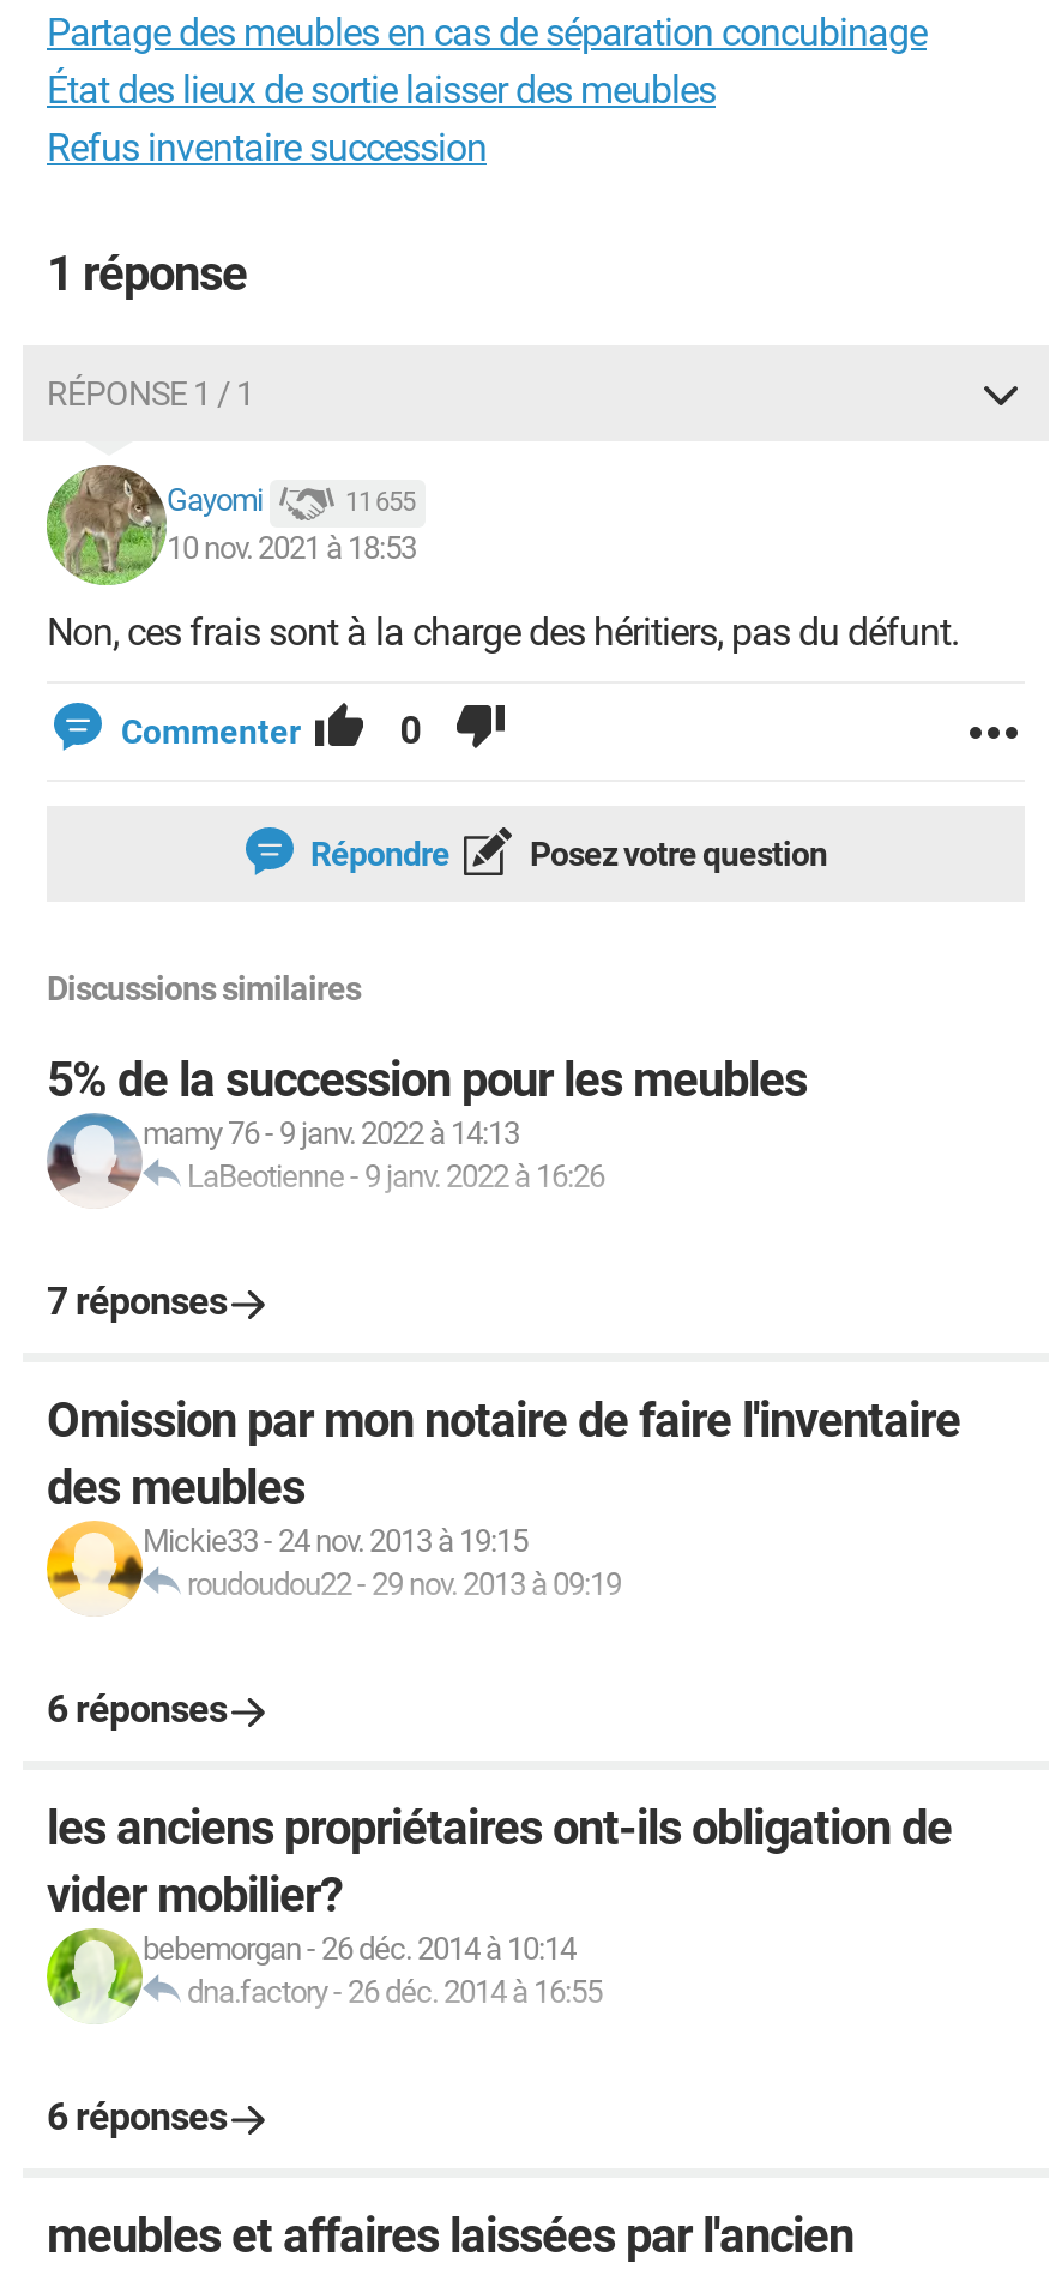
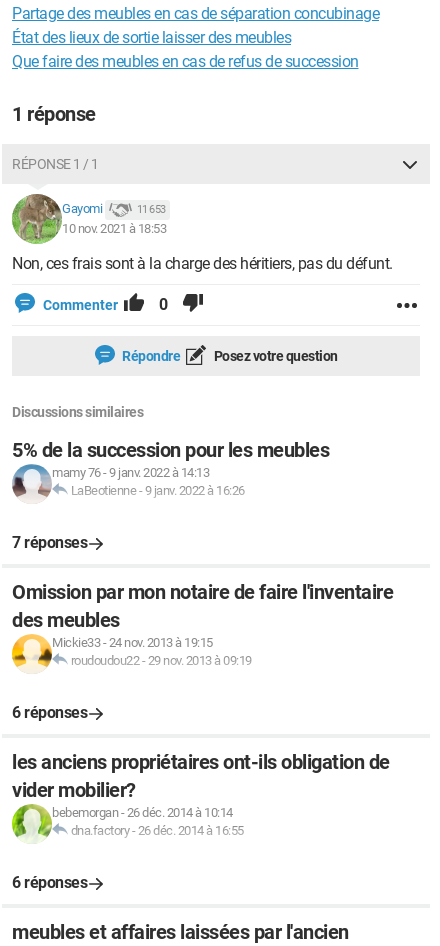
- Refus inventaire succession
+ Que faire des meubles en cas de refus de succession

- 11 655
+ 11 653
